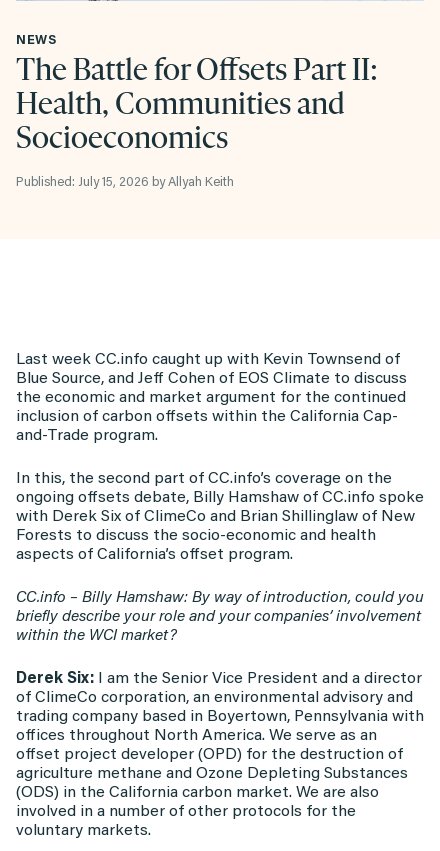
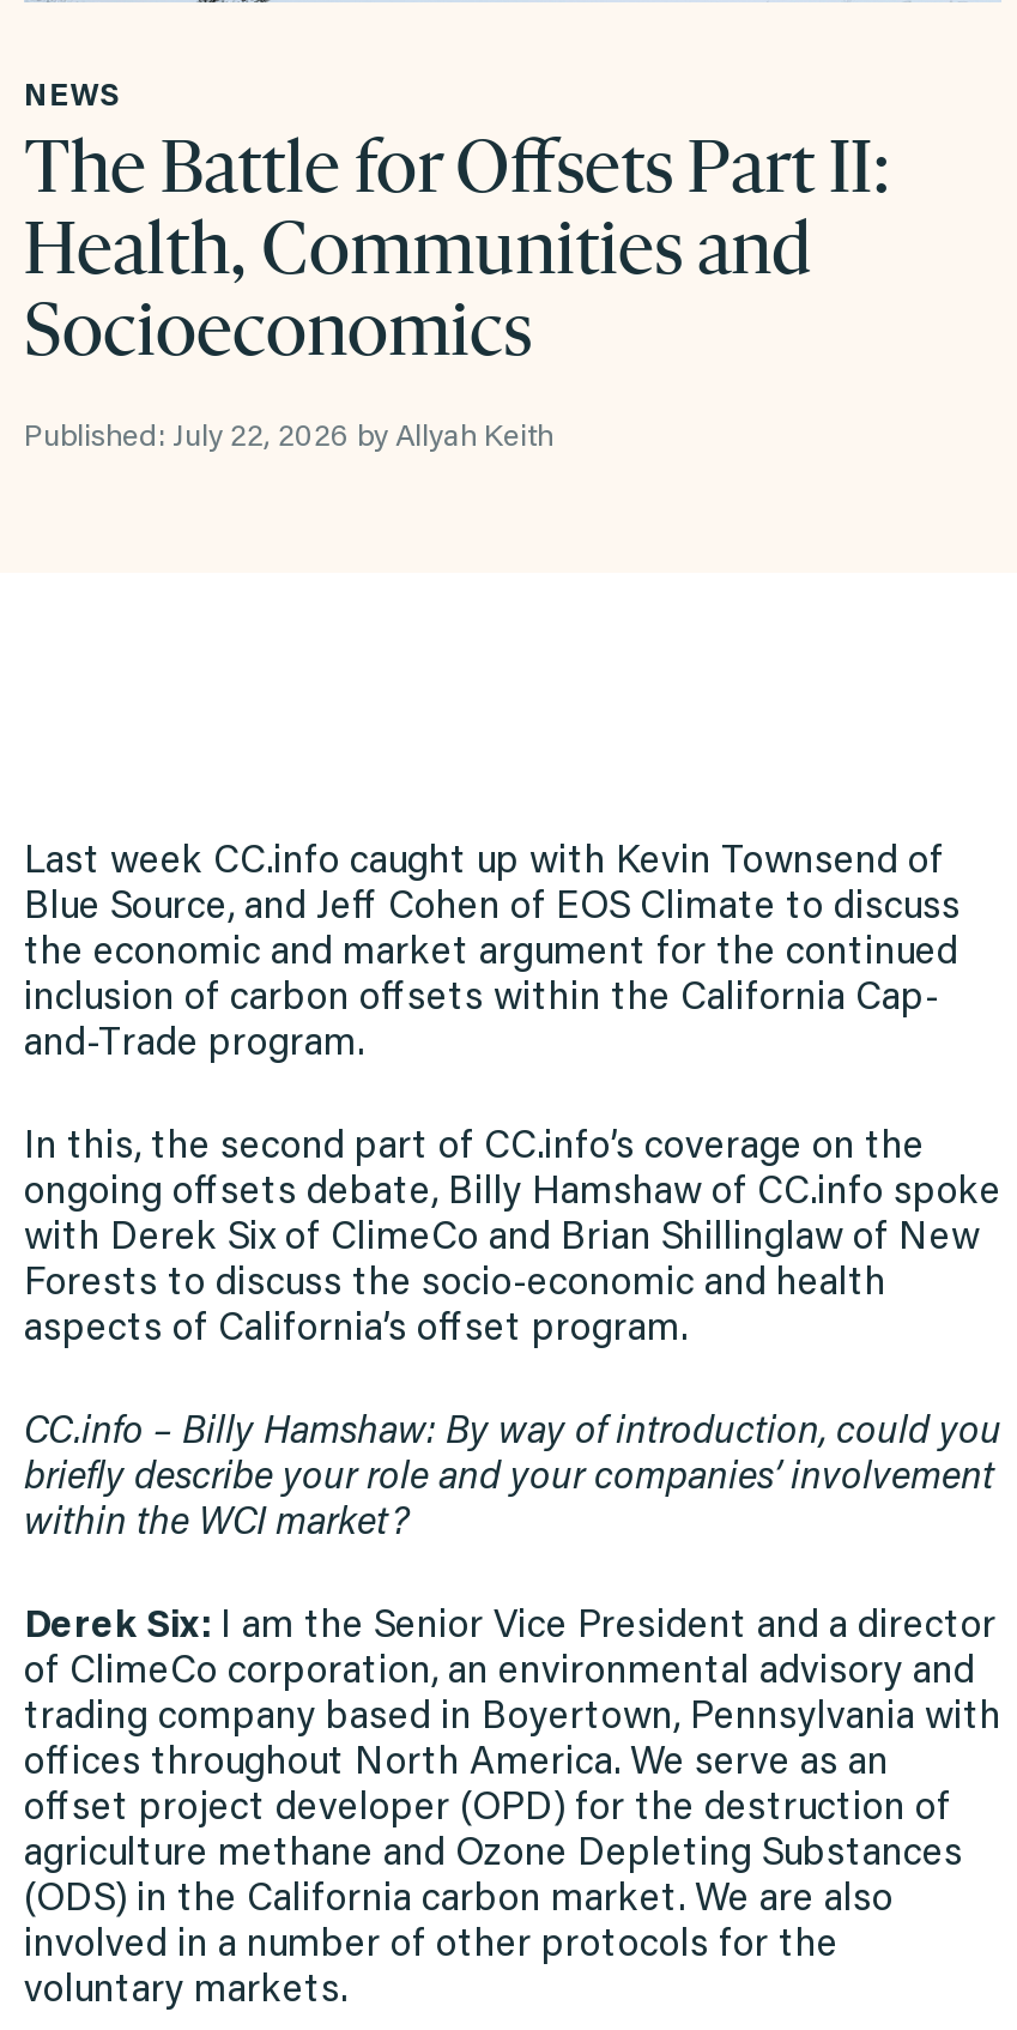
- Published: July 15, 2026 by Allyah Keith
+ Published: July 22, 2026 by Allyah Keith
